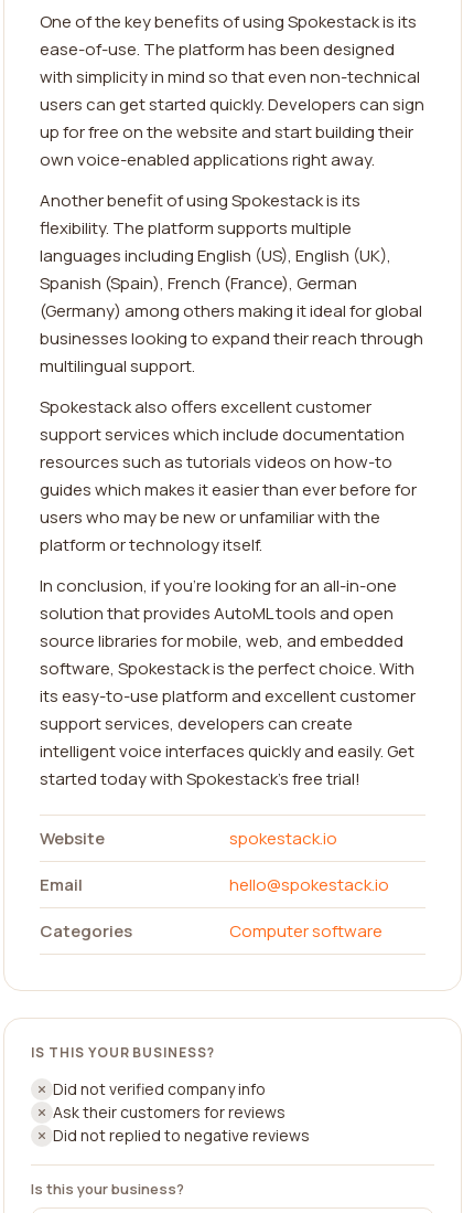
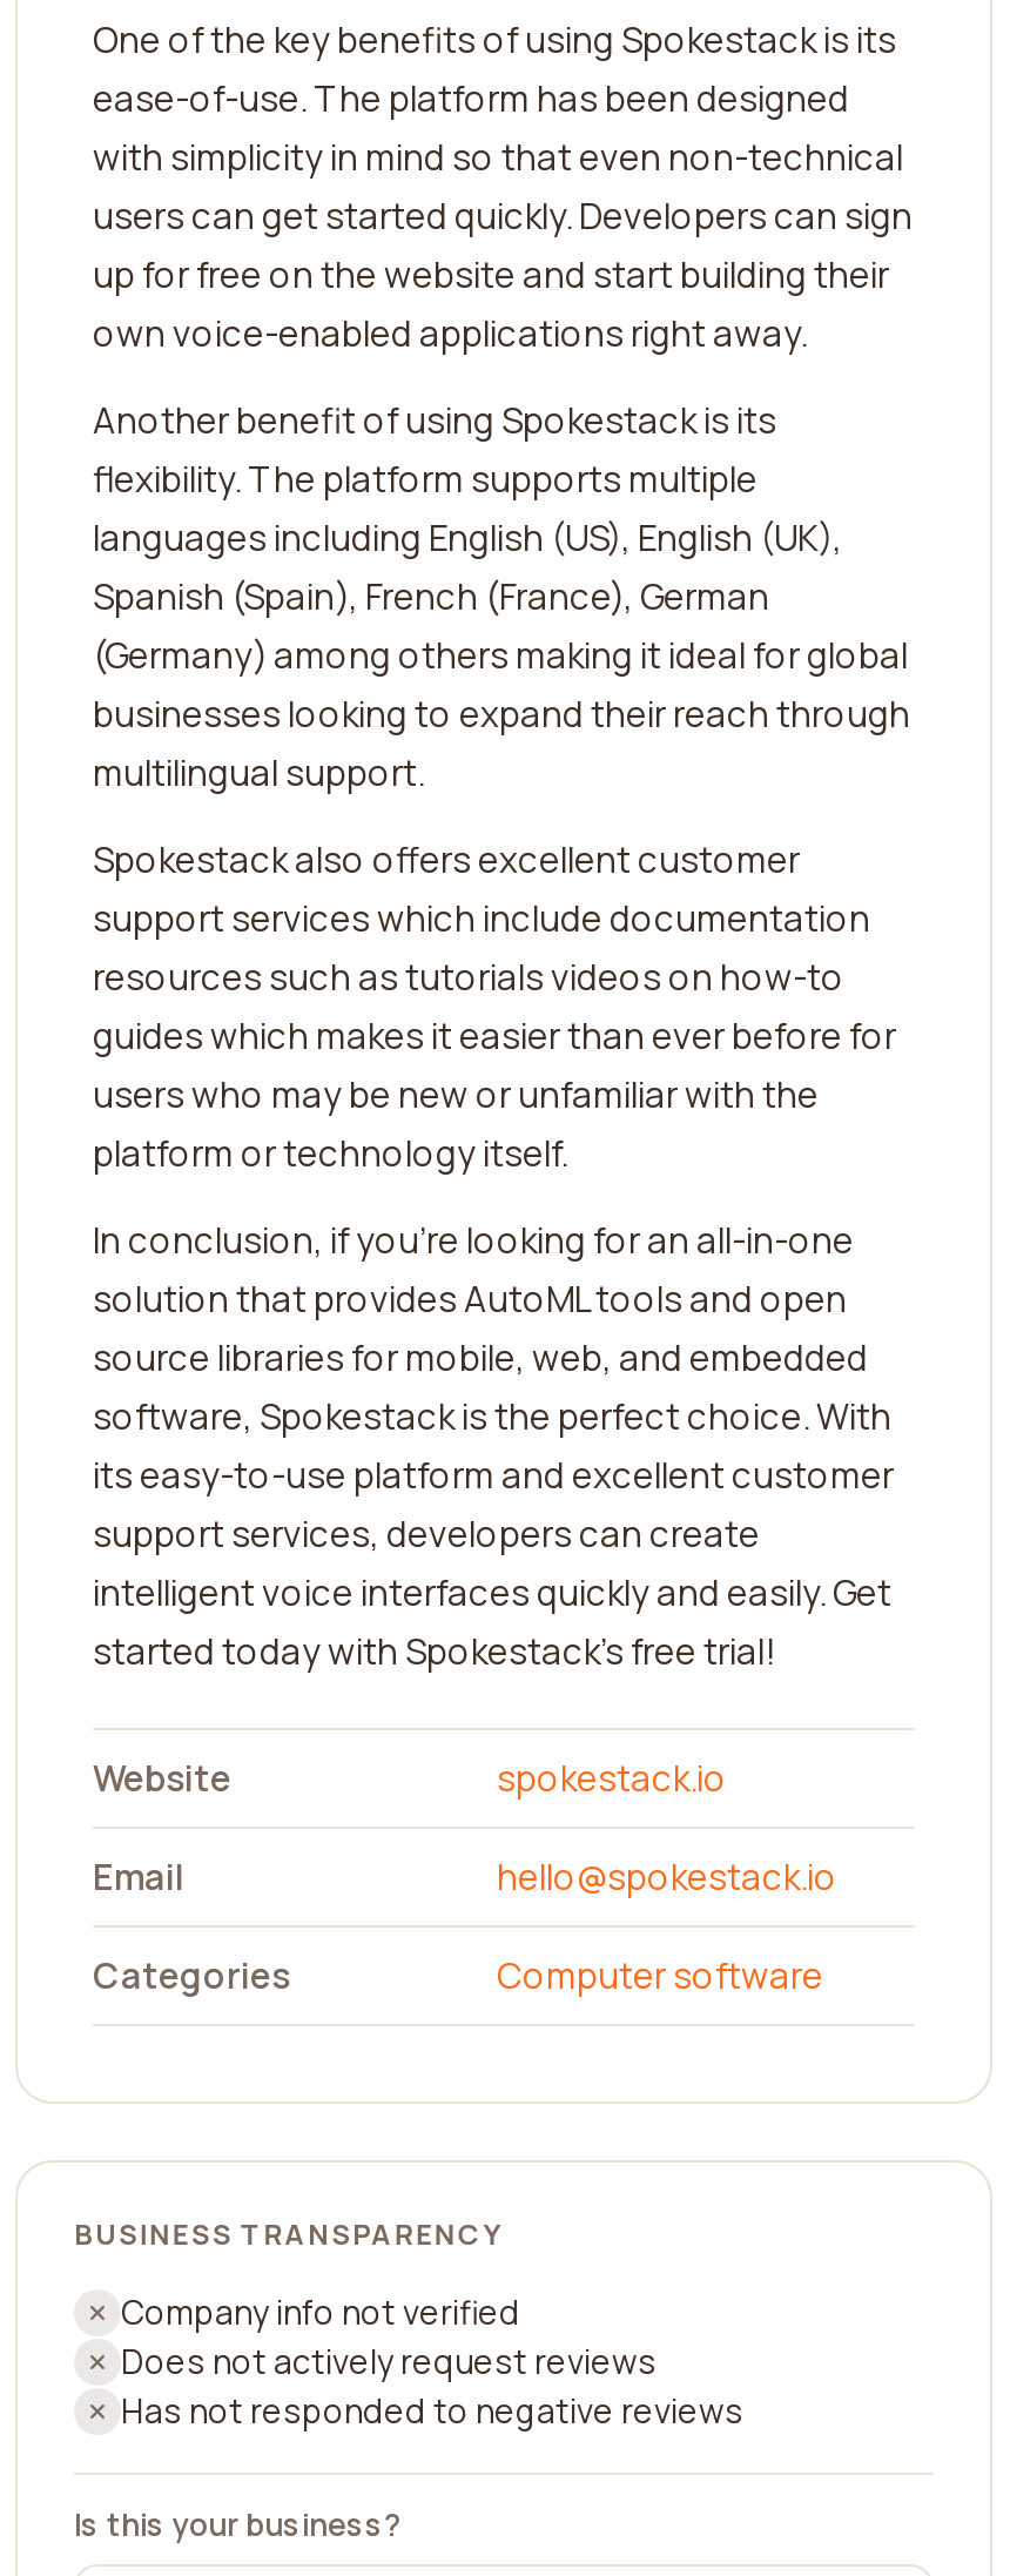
- IS THIS YOUR BUSINESS?
+ BUSINESS TRANSPARENCY

- Did not verified company info
- Ask their customers for reviews
- Did not replied to negative reviews
+ Company info not verified
+ Does not actively request reviews
+ Has not responded to negative reviews
